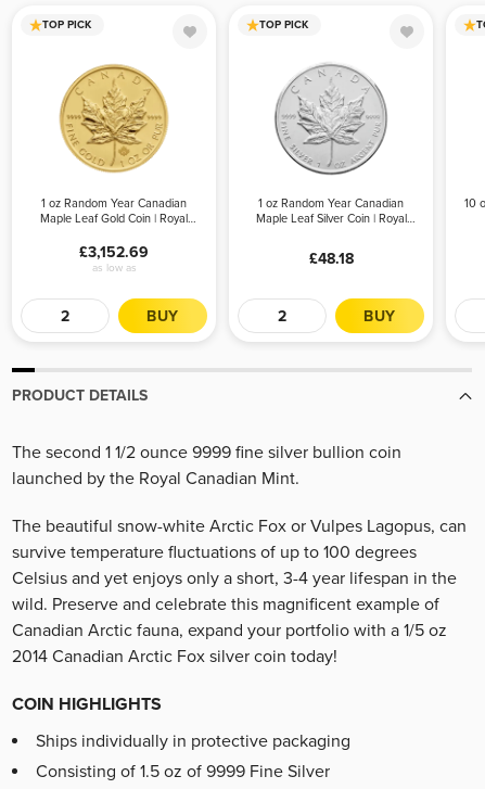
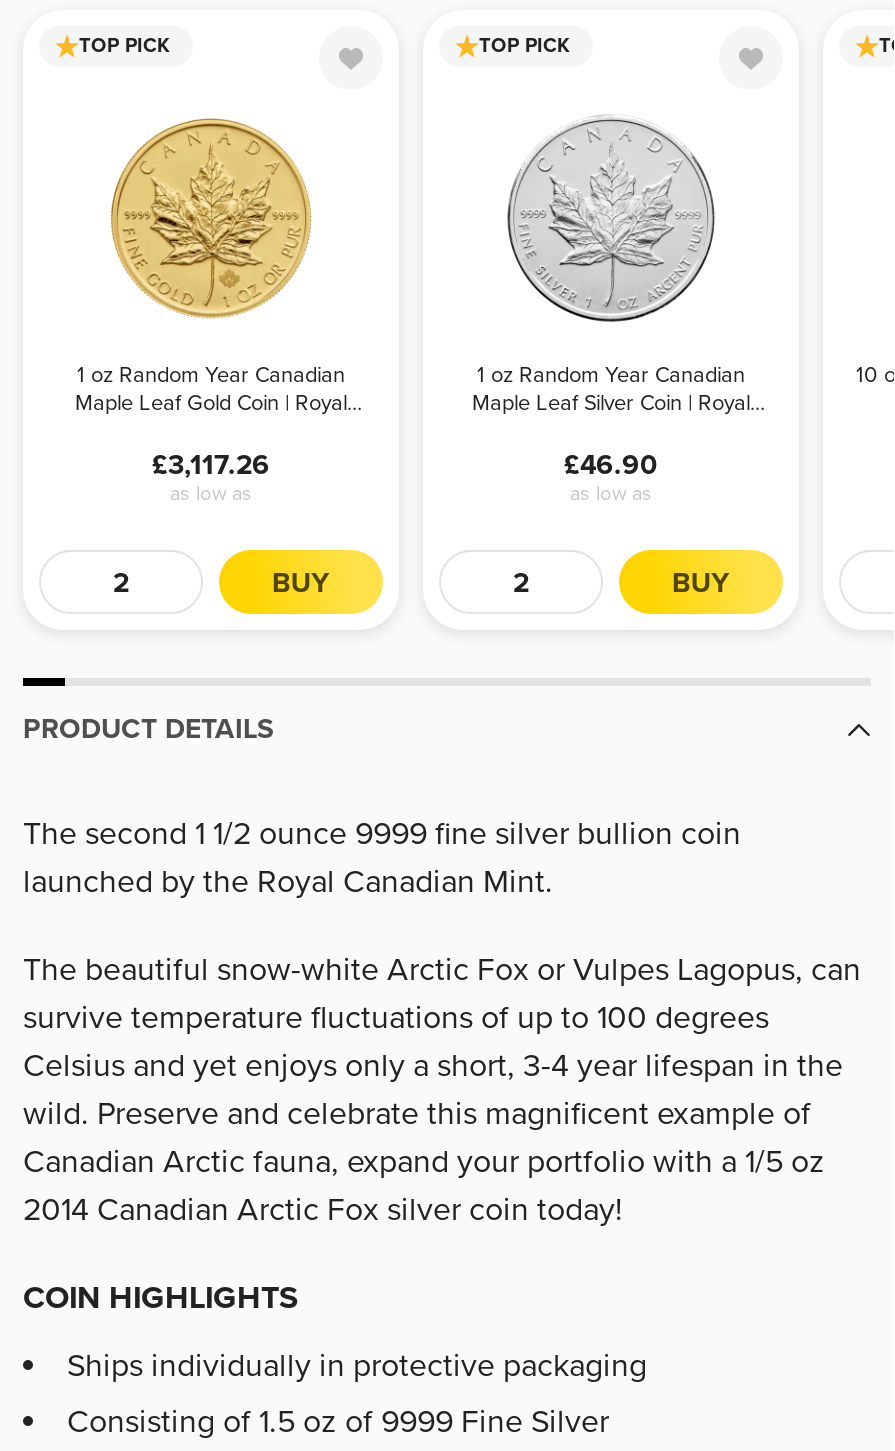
- £3,152.69
+ £3,117.26

- £48.18
+ £46.90
+ as low as
